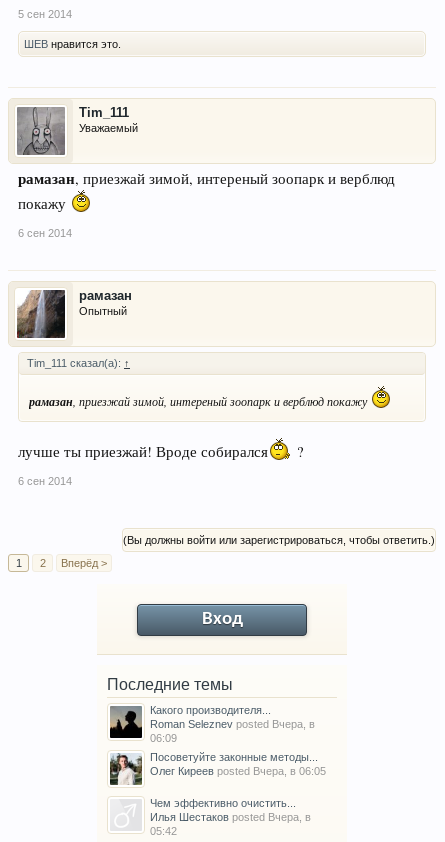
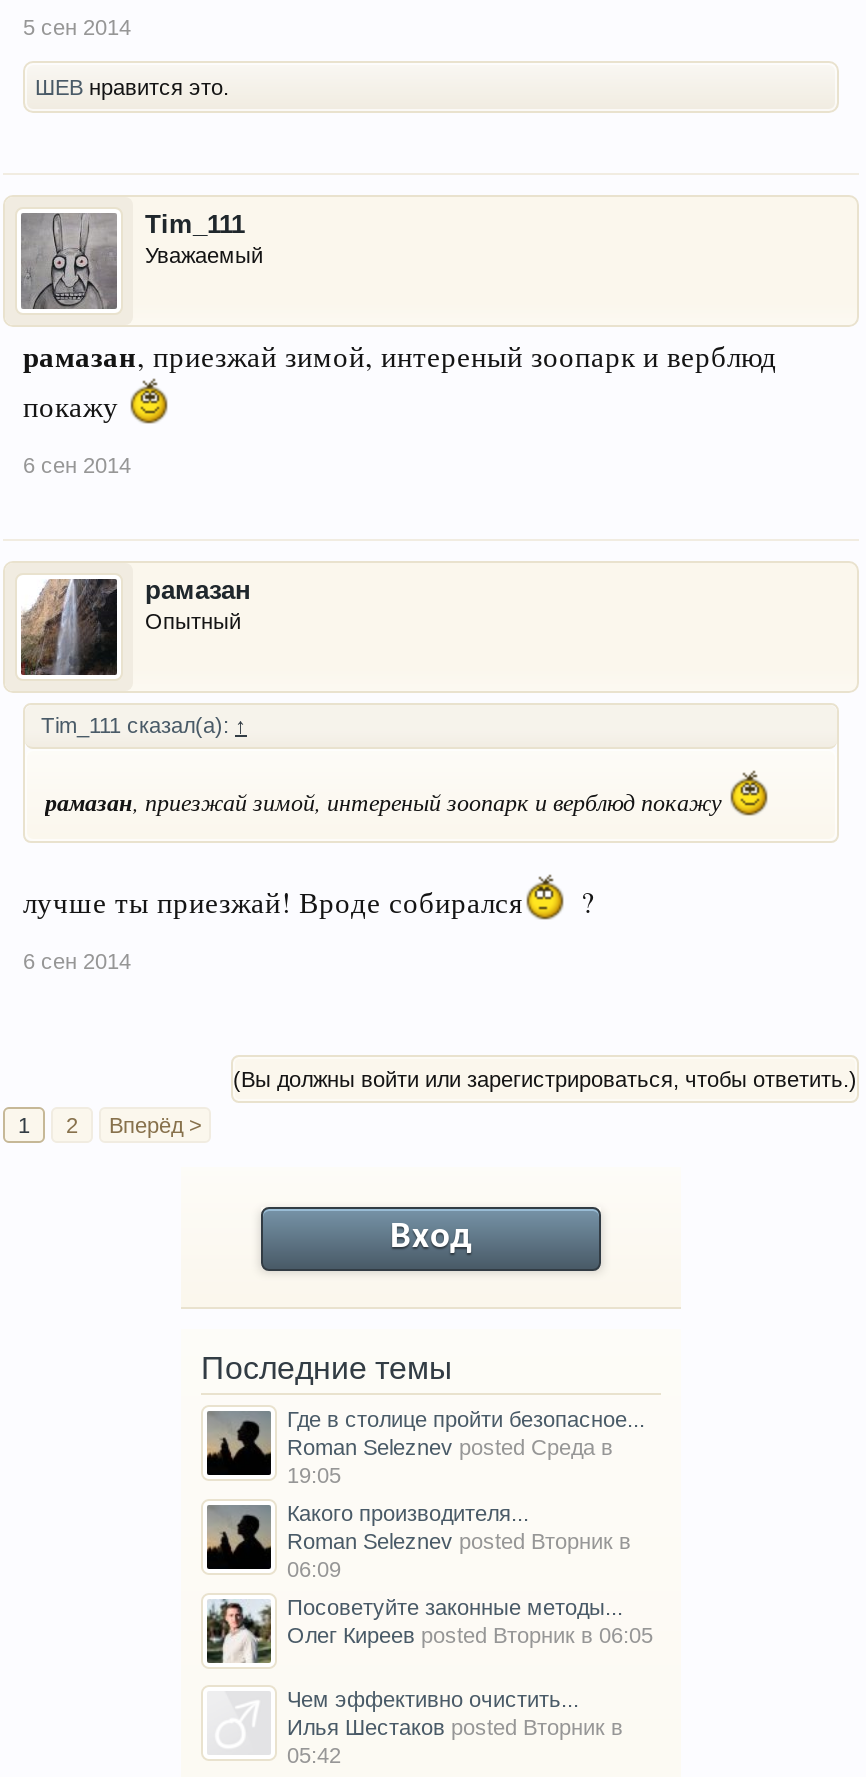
+ Где в столице пройти безопасное...
+ Roman Seleznev posted Среда в
+ 19:05

- Roman Seleznev posted Вчера, в
+ Roman Seleznev posted Вторник в

- Олег Киреев posted Вчера, в 06:05
+ Олег Киреев posted Вторник в 06:05

- Илья Шестаков posted Вчера, в
+ Илья Шестаков posted Вторник в
